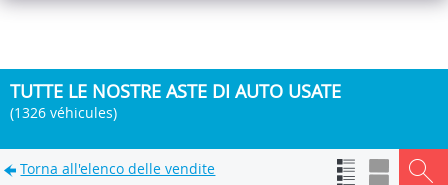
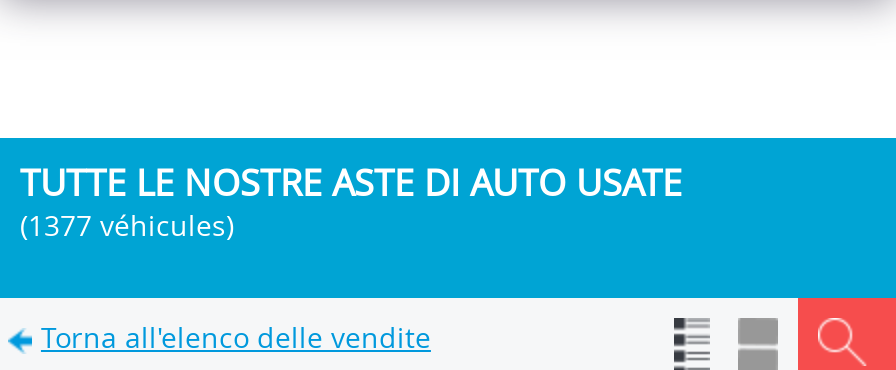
- (1326 véhicules)
+ (1377 véhicules)
